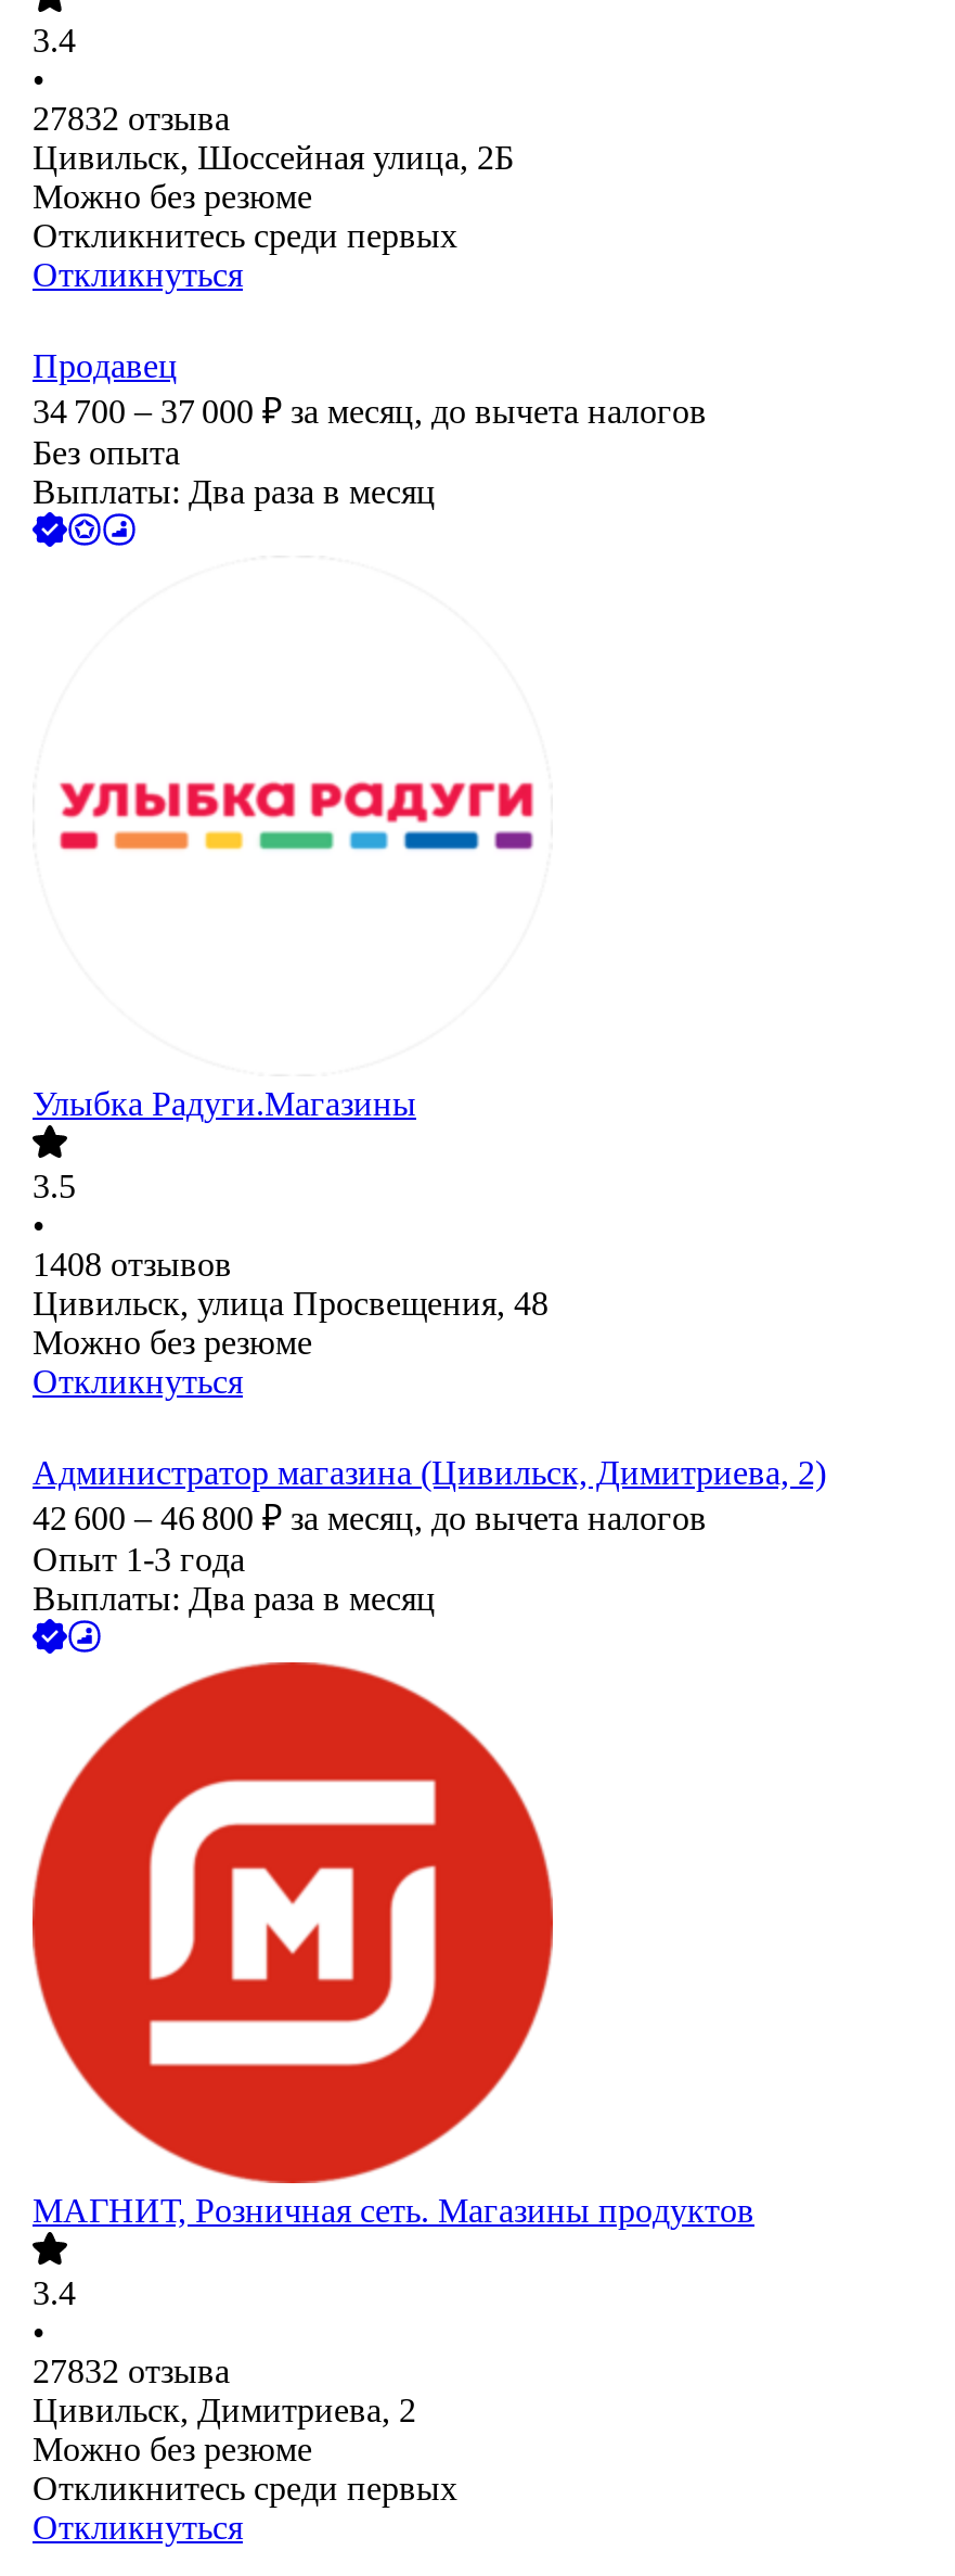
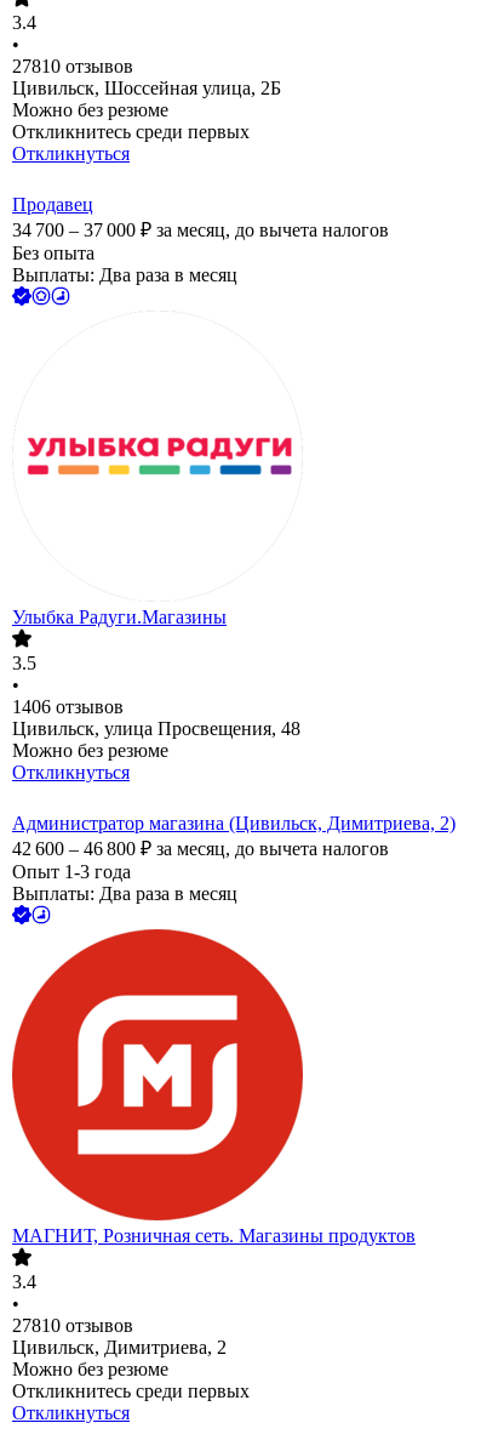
- 27832 отзыва
+ 27810 отзывов

- 1408 отзывов
+ 1406 отзывов

- 27832 отзыва
+ 27810 отзывов
